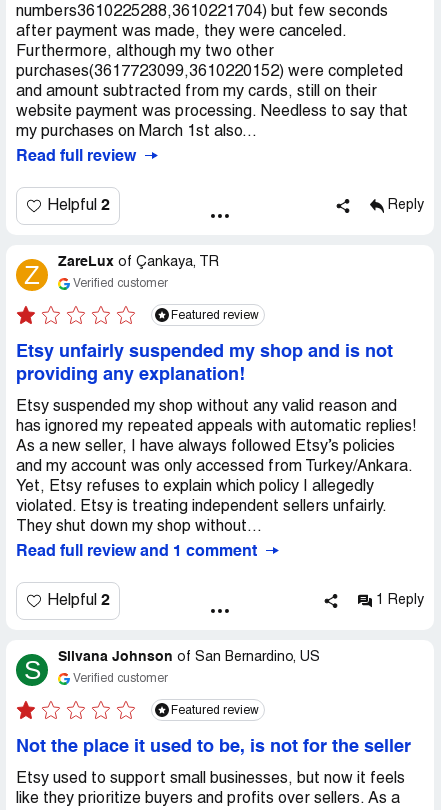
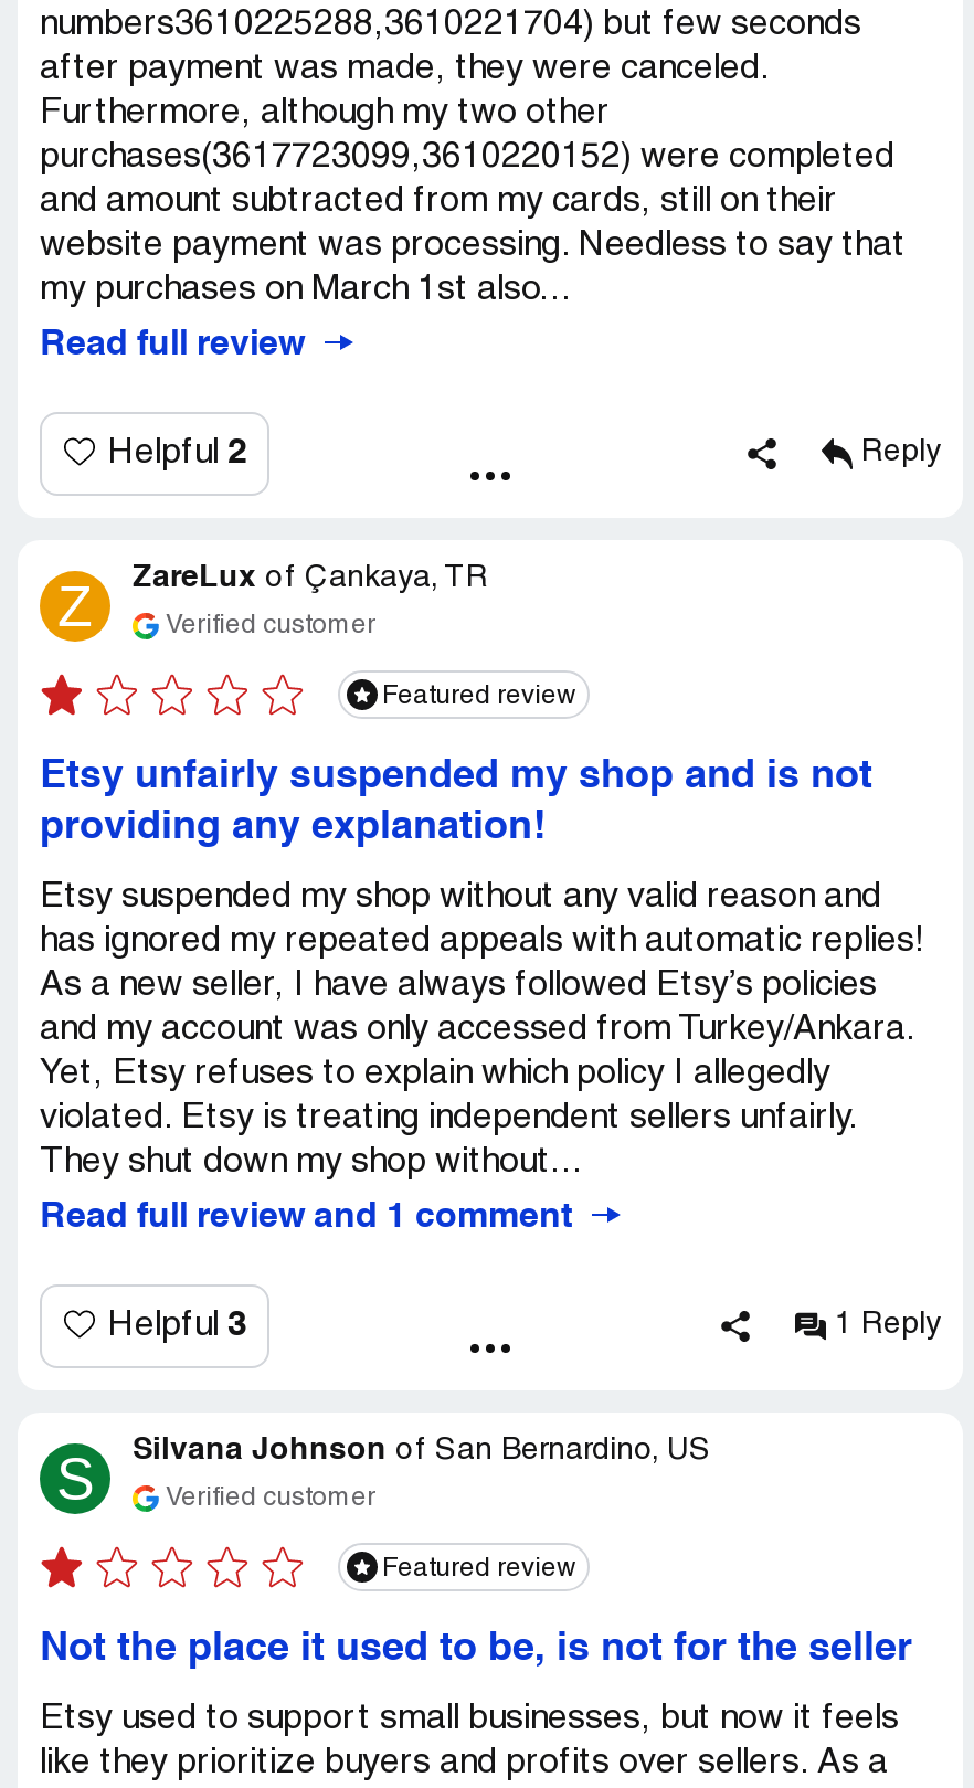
- Helpful 2
+ Helpful 3
